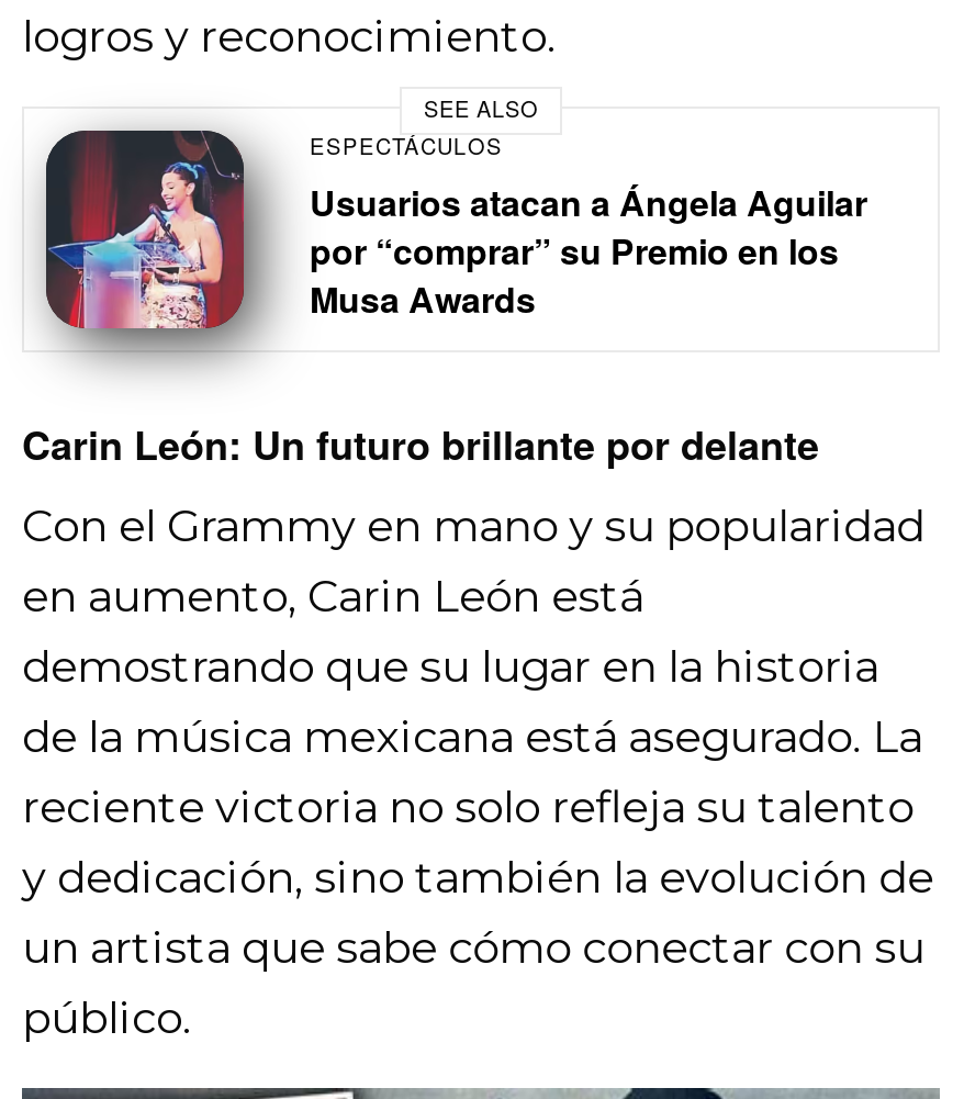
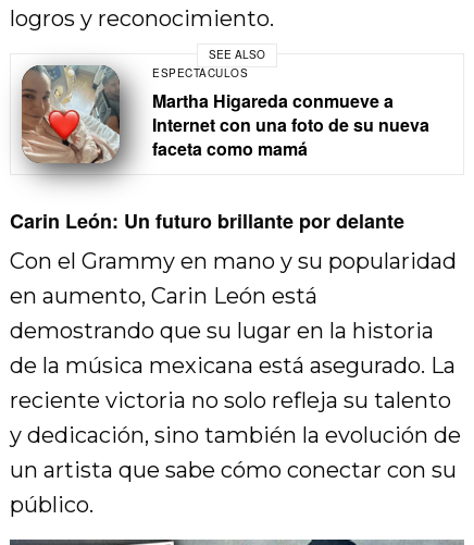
- [image]
- Usuarios atacan a Ángela Aguilar
- por “comprar” su Premio en los
- Musa Awards
+ [image]
+ Martha Higareda conmueve a
+ Internet con una foto de su nueva
+ faceta como mamá
